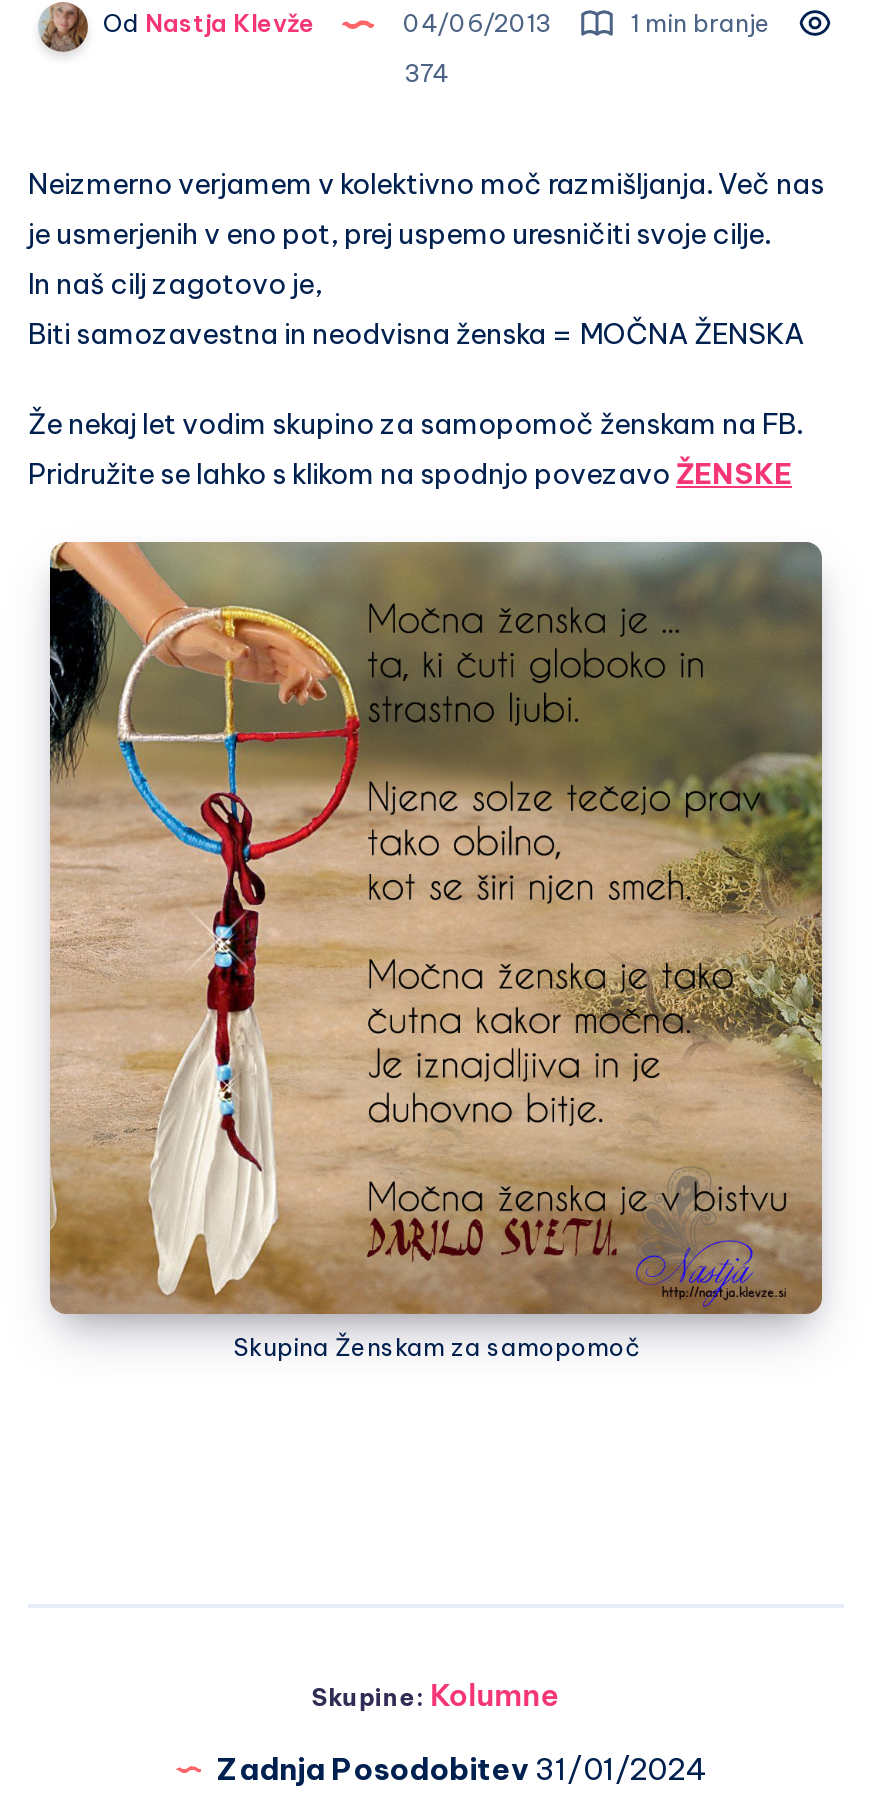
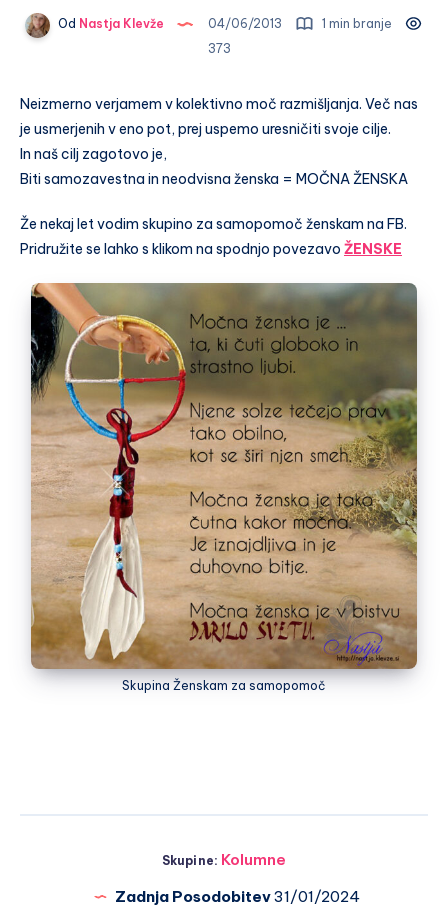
- 374
+ 373
